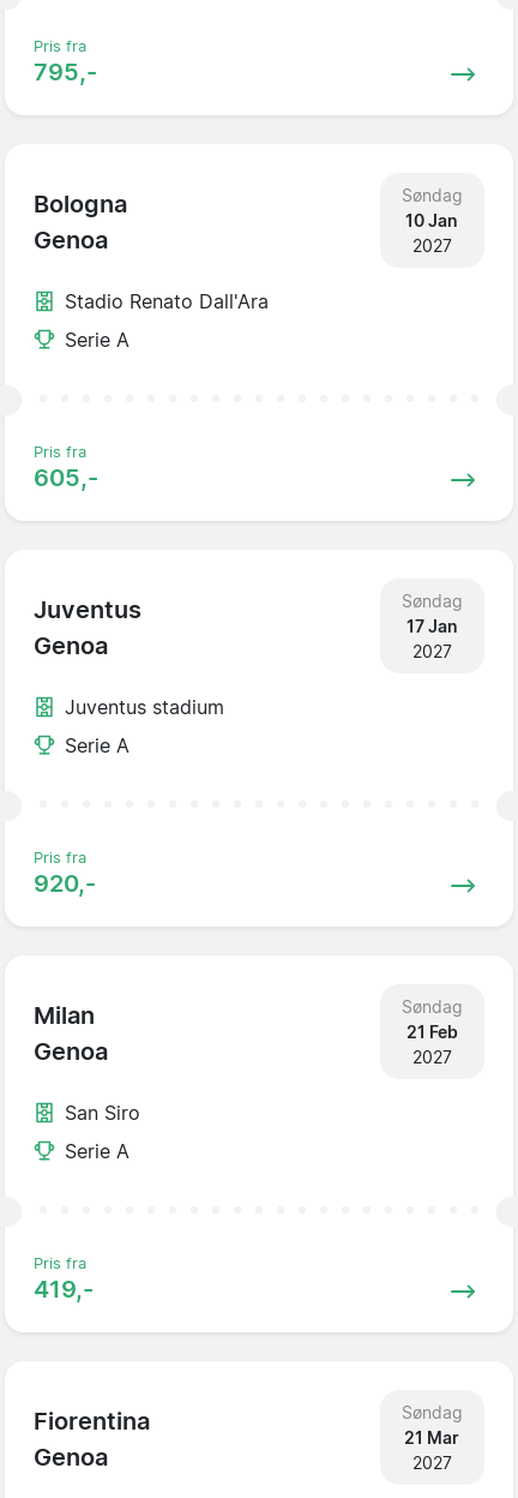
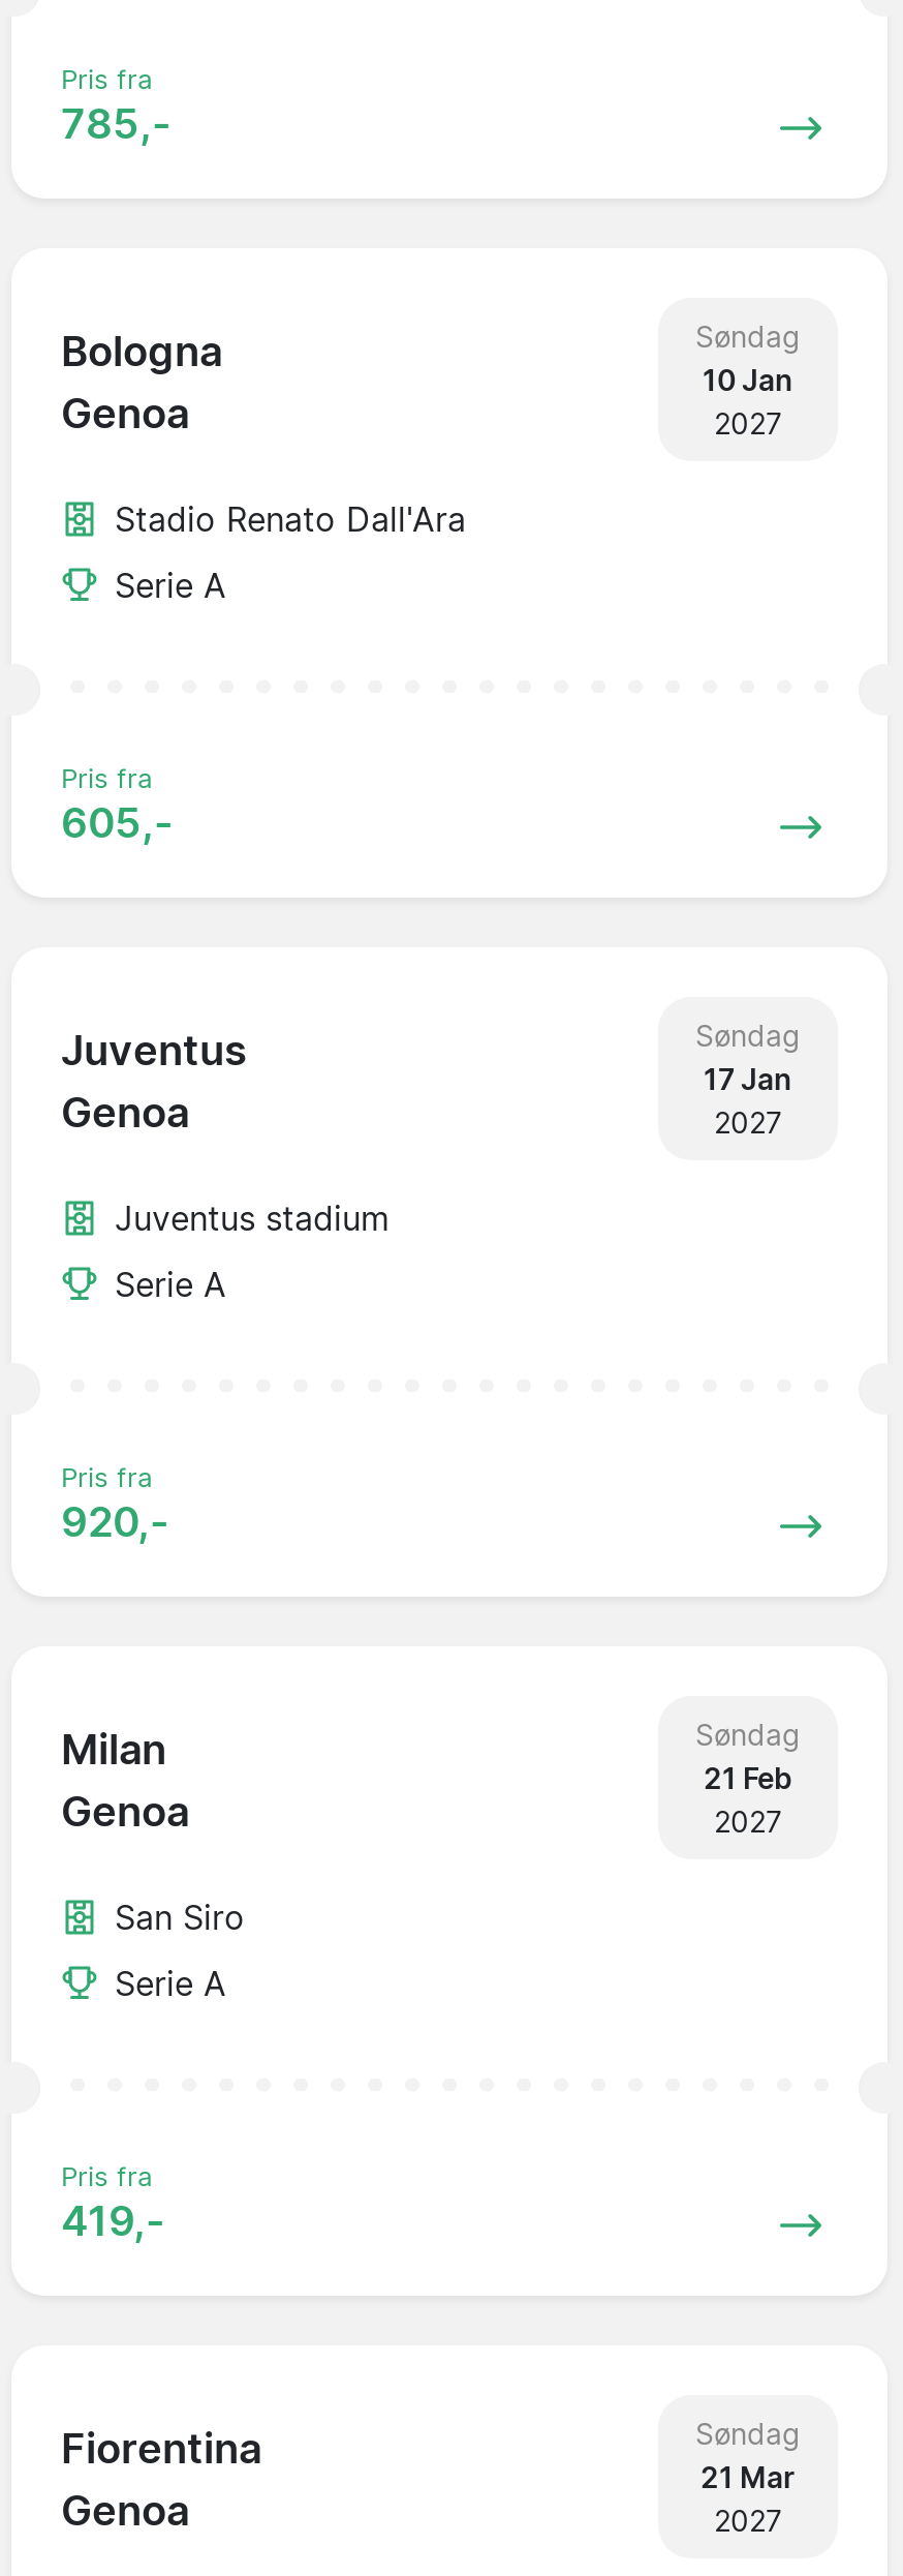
- 795,-
+ 785,-
